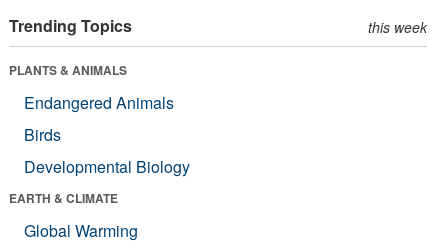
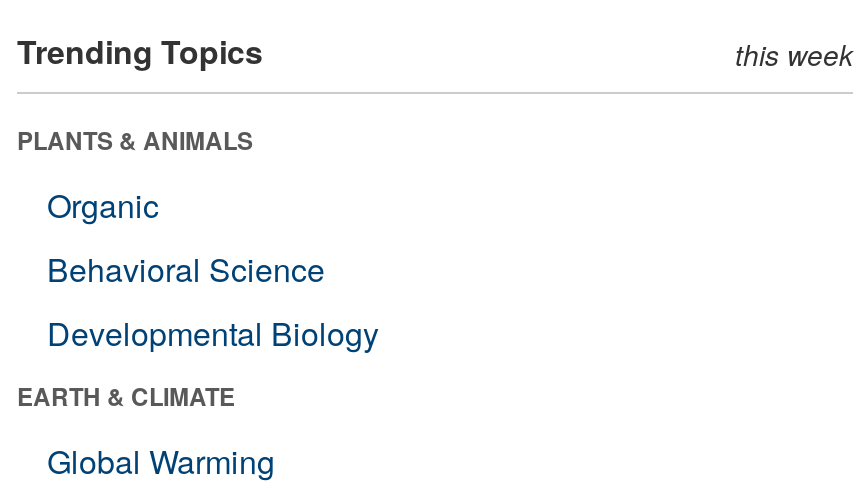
- Endangered Animals
- Birds
+ Organic
+ Behavioral Science
